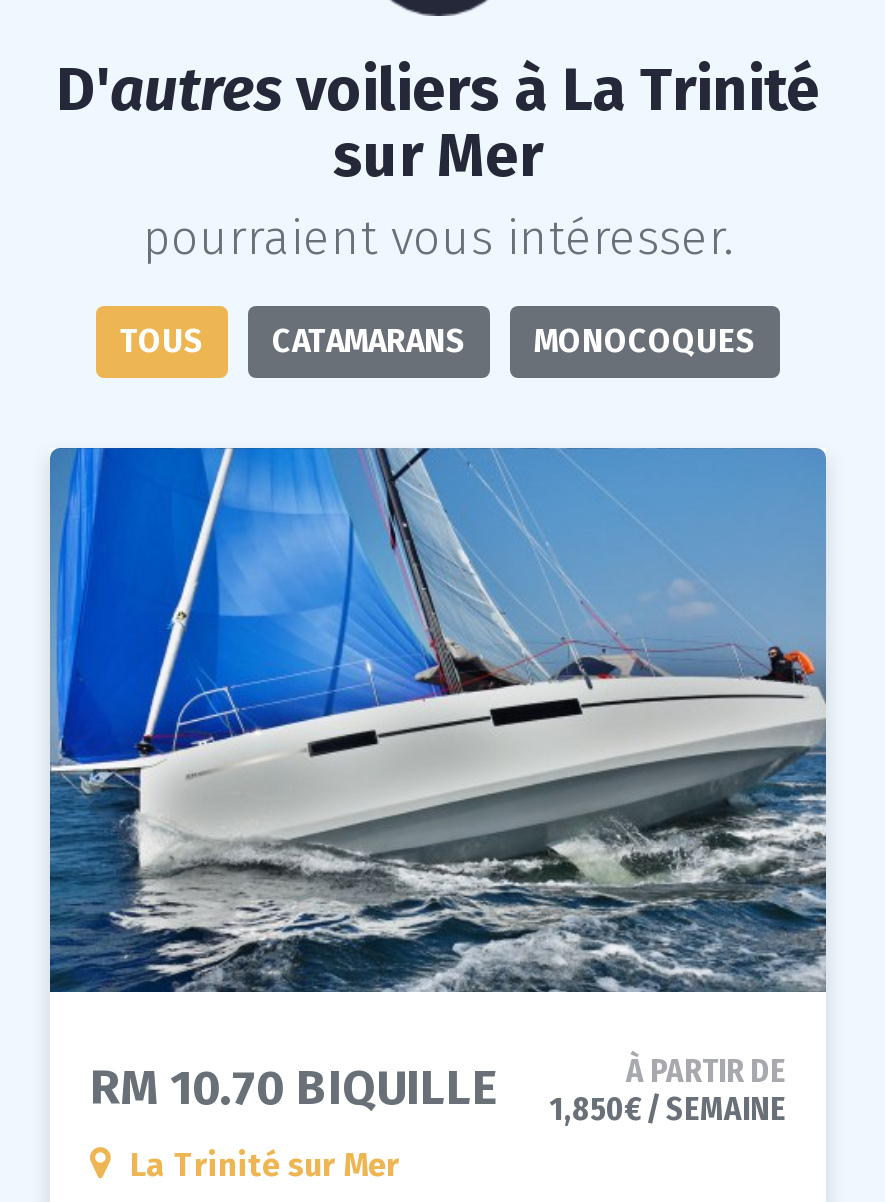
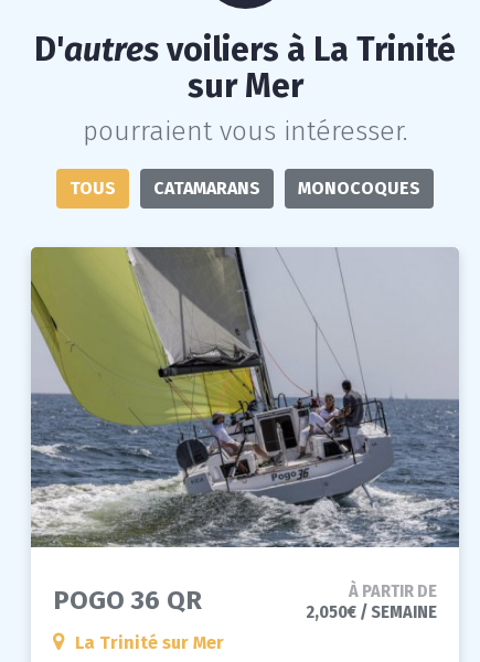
- [image]
- RM 10.70 BIQUILLE
+ [image]
+ POGO 36 QR

- 1,850€ / SEMAINE
+ 2,050€ / SEMAINE
